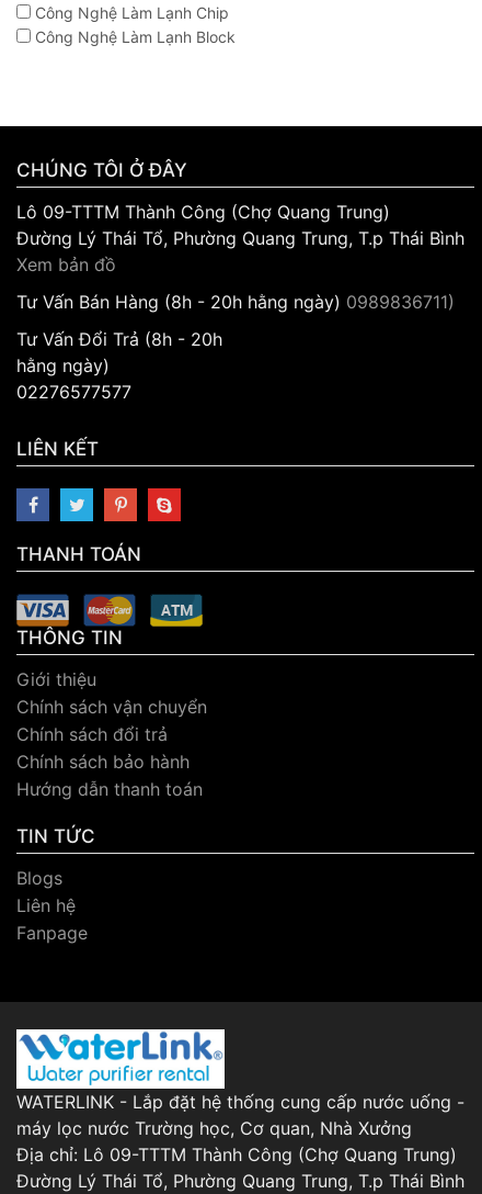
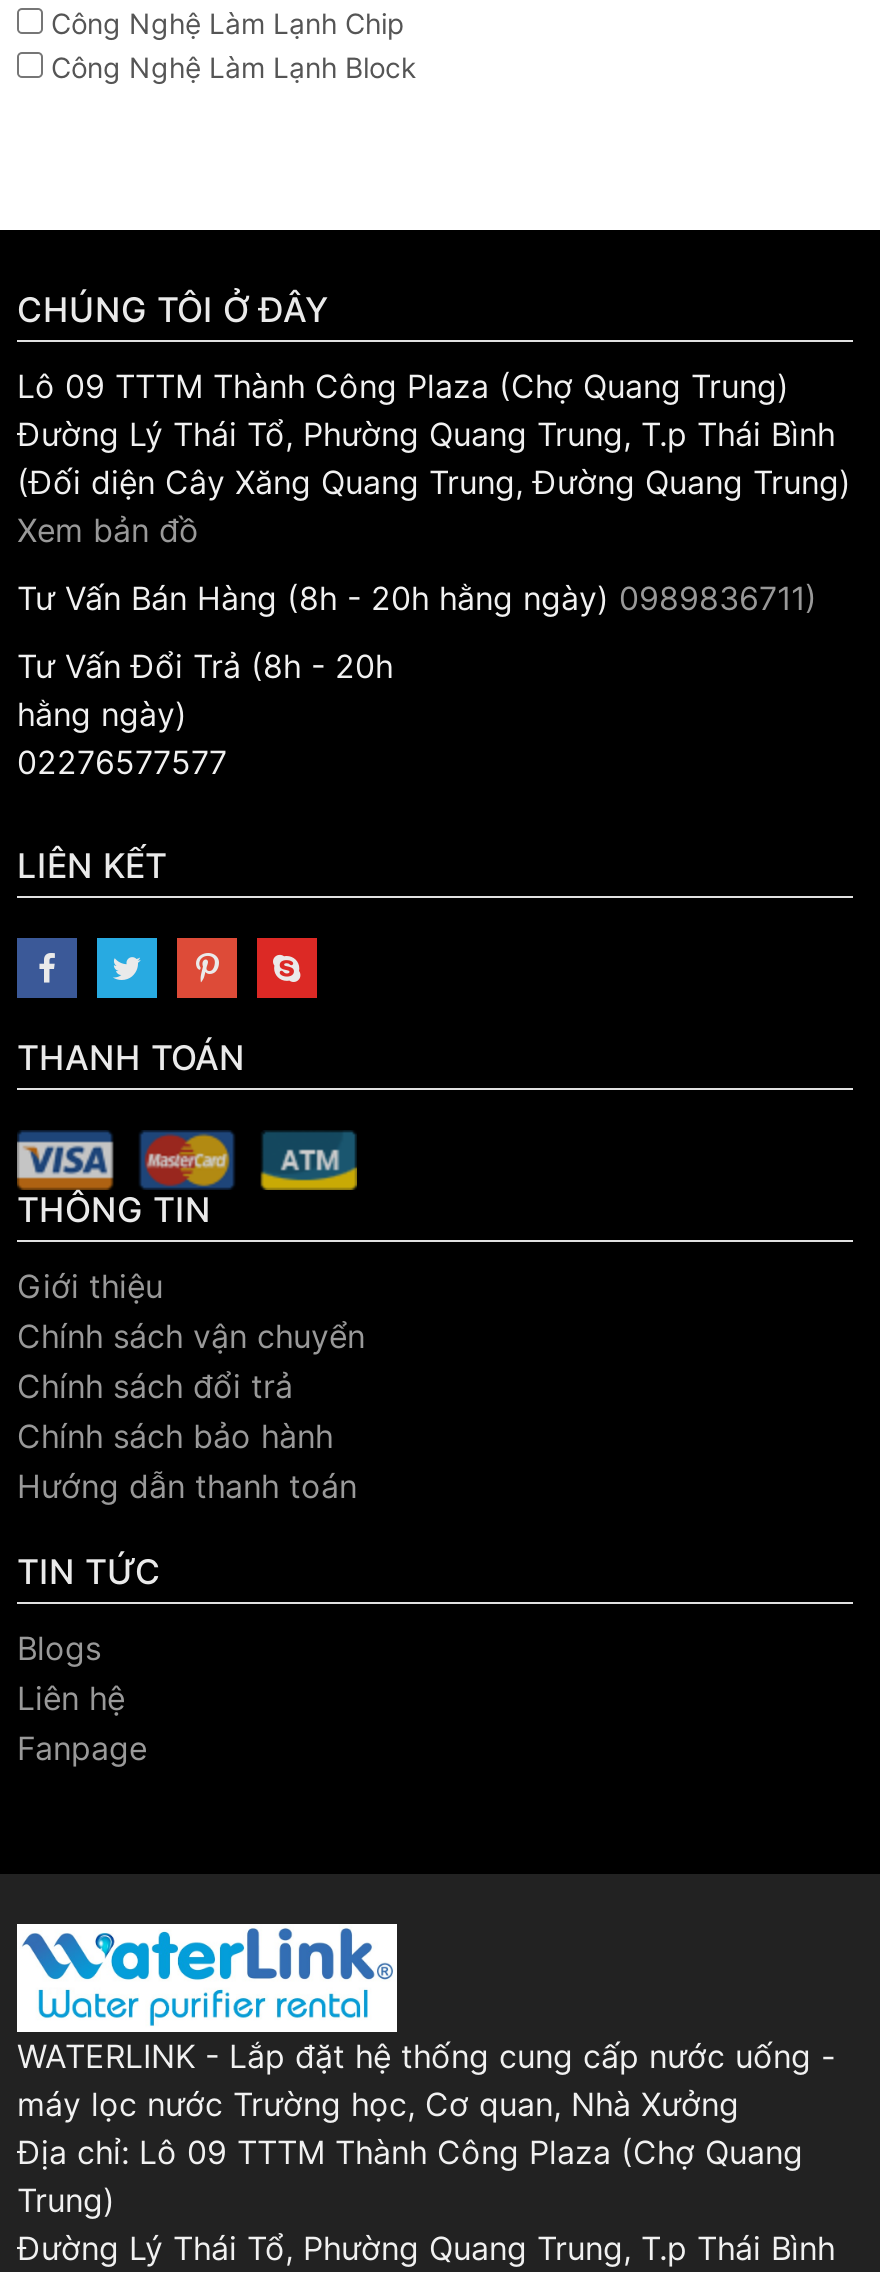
- Lô 09-TTTM Thành Công (Chợ Quang Trung)
+ Lô 09 TTTM Thành Công Plaza (Chợ Quang Trung)

+ (Đối diện Cây Xăng Quang Trung, Đường Quang Trung)

- Địa chỉ: Lô 09-TTTM Thành Công (Chợ Quang Trung)
+ Địa chỉ: Lô 09 TTTM Thành Công Plaza (Chợ Quang
+ Trung)
